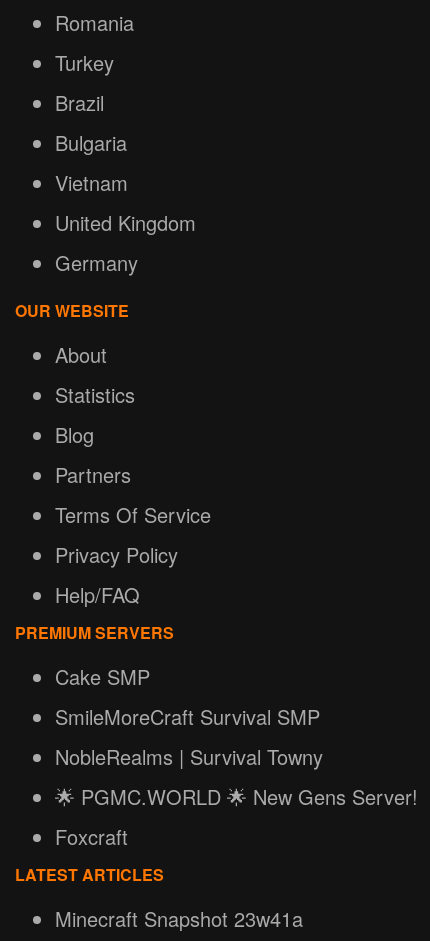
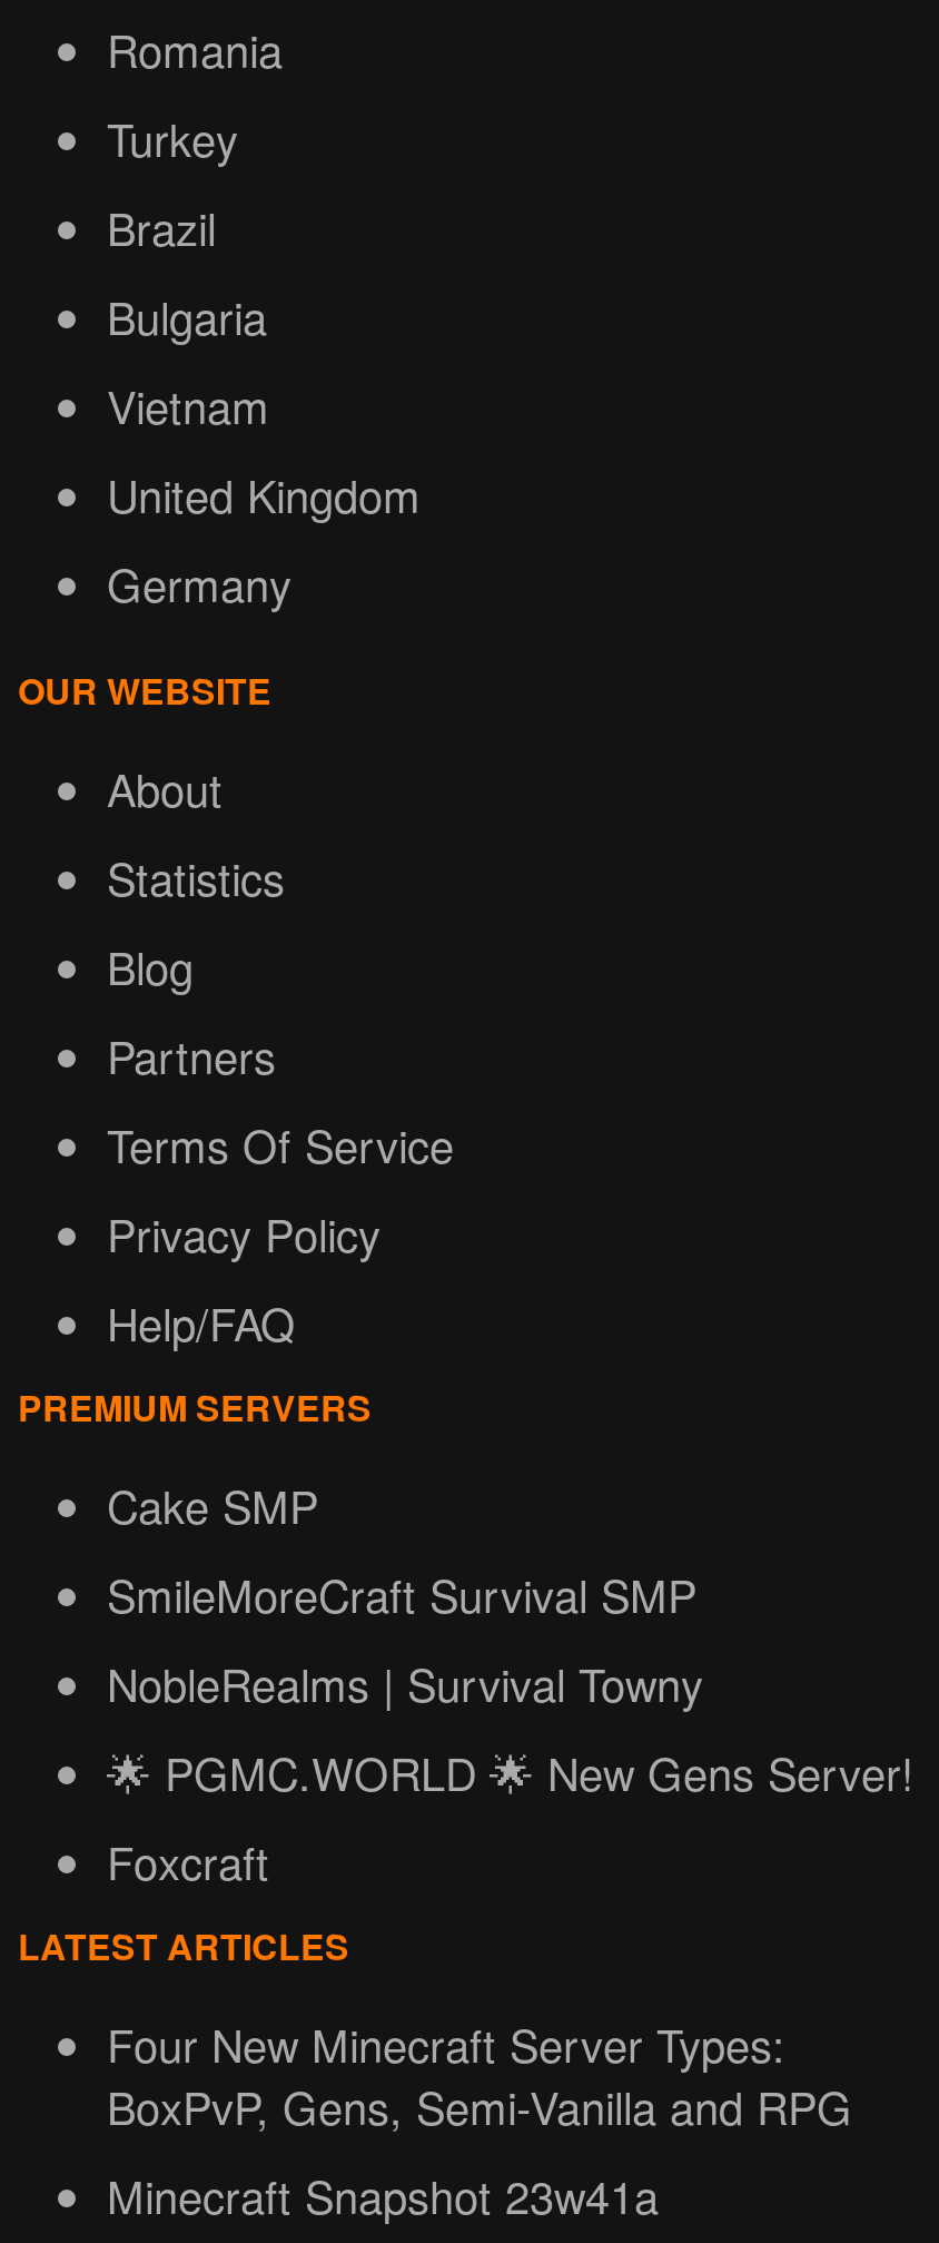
+ Four New Minecraft Server Types:
+ BoxPvP, Gens, Semi-Vanilla and RPG
